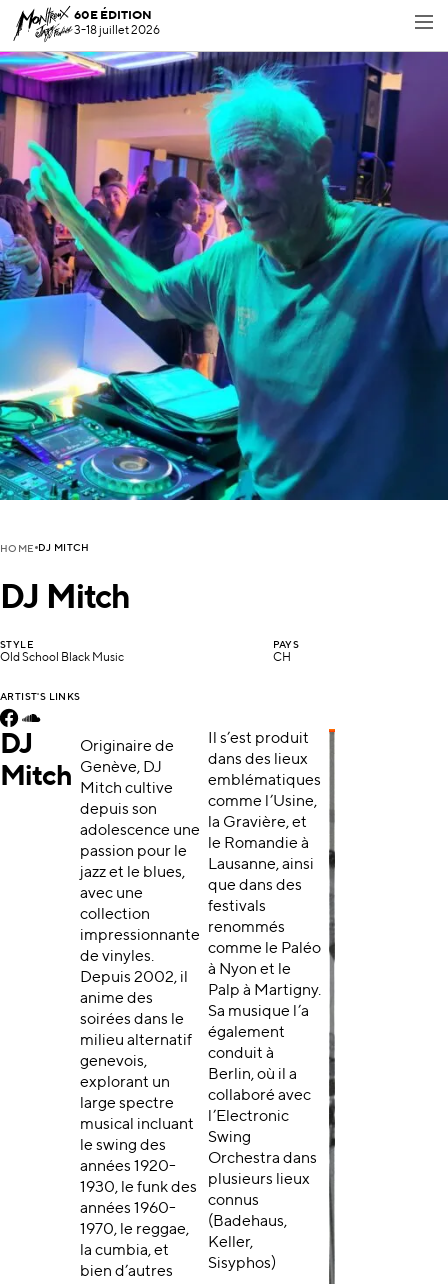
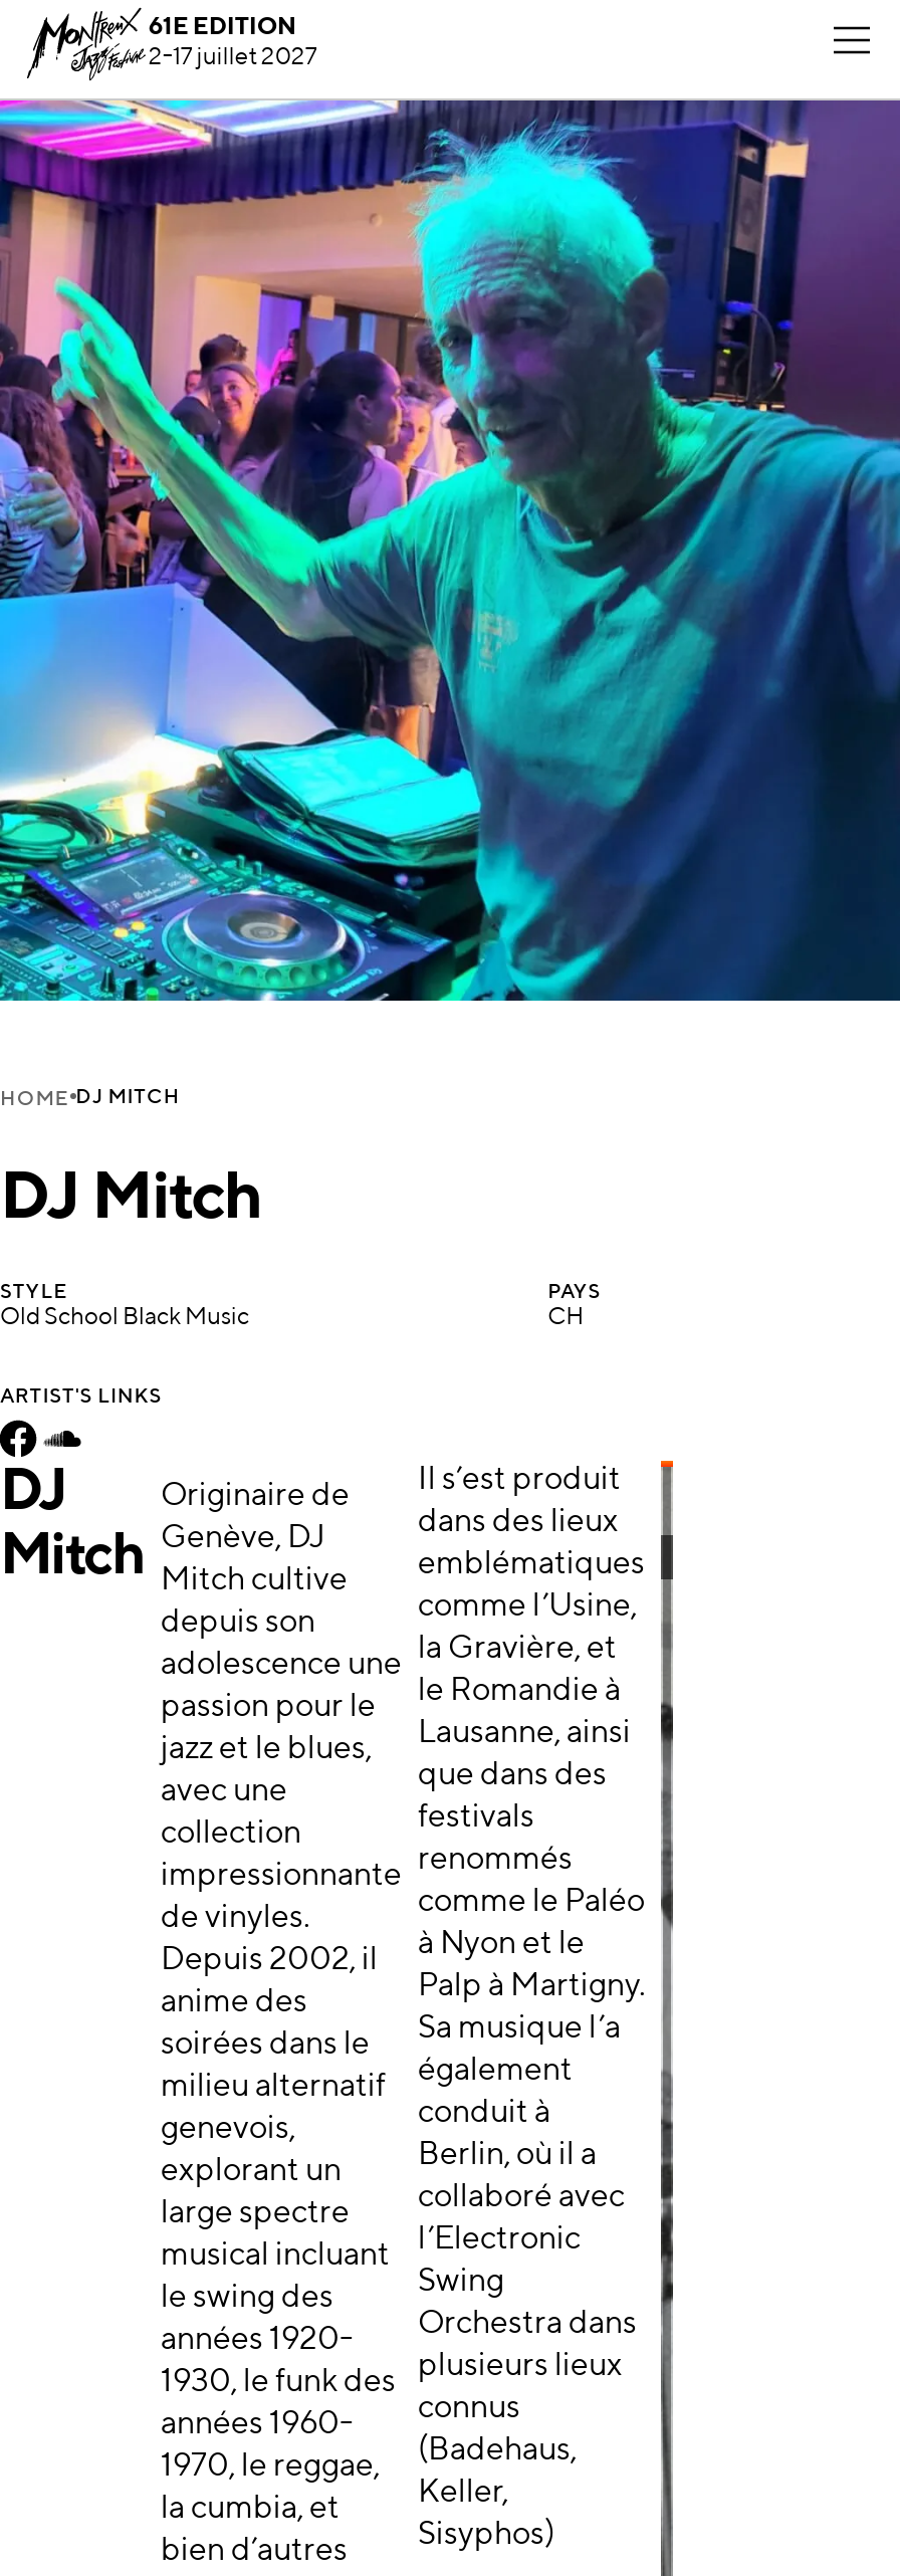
- 60E ÉDITION
- 3-18 juillet 2026
+ 61E EDITION
+ 2-17 juillet 2027
